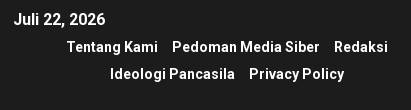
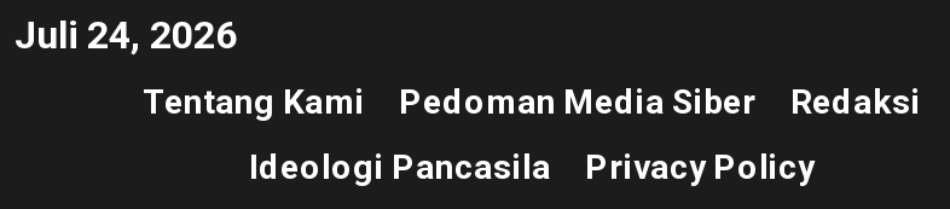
- Juli 22, 2026
+ Juli 24, 2026
